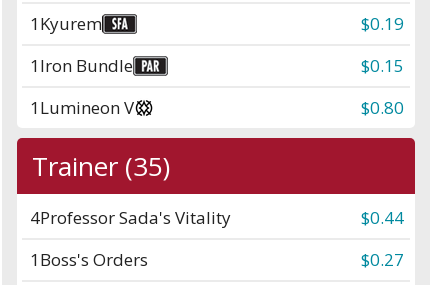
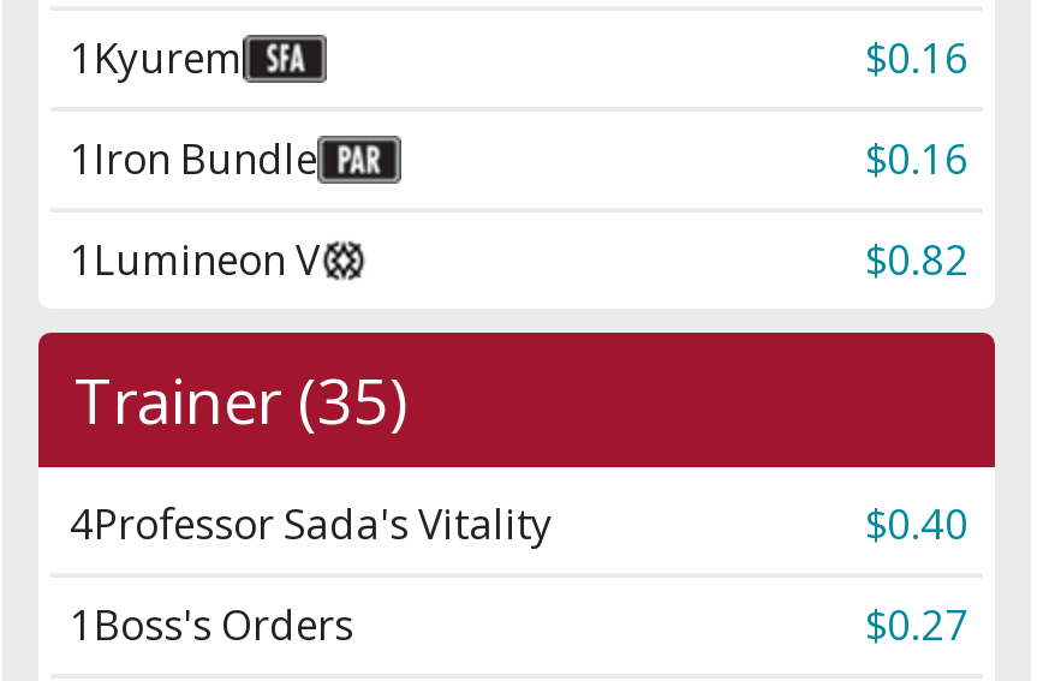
- $0.19
+ $0.16

- $0.15
+ $0.16

- $0.80
+ $0.82

- $0.44
+ $0.40
